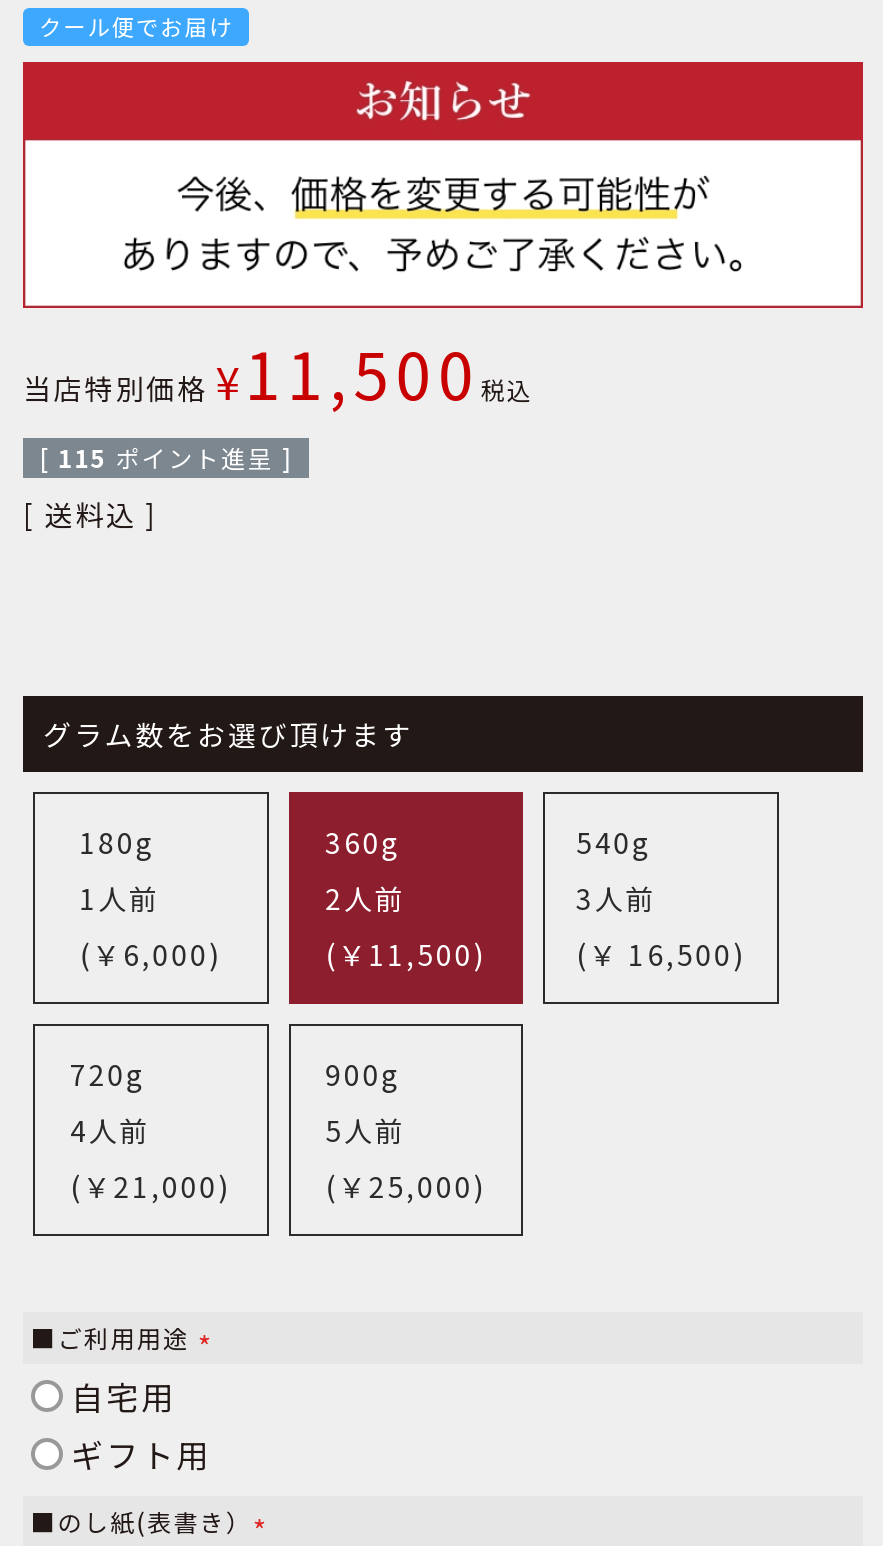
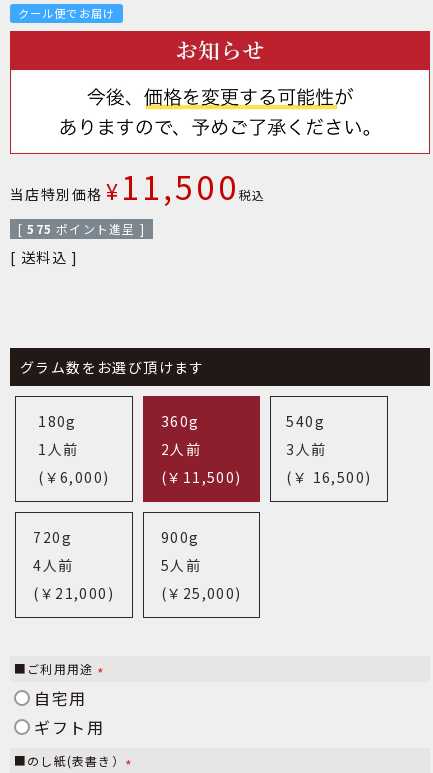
- [ 115 ポイント進呈 ]
+ [ 575 ポイント進呈 ]
